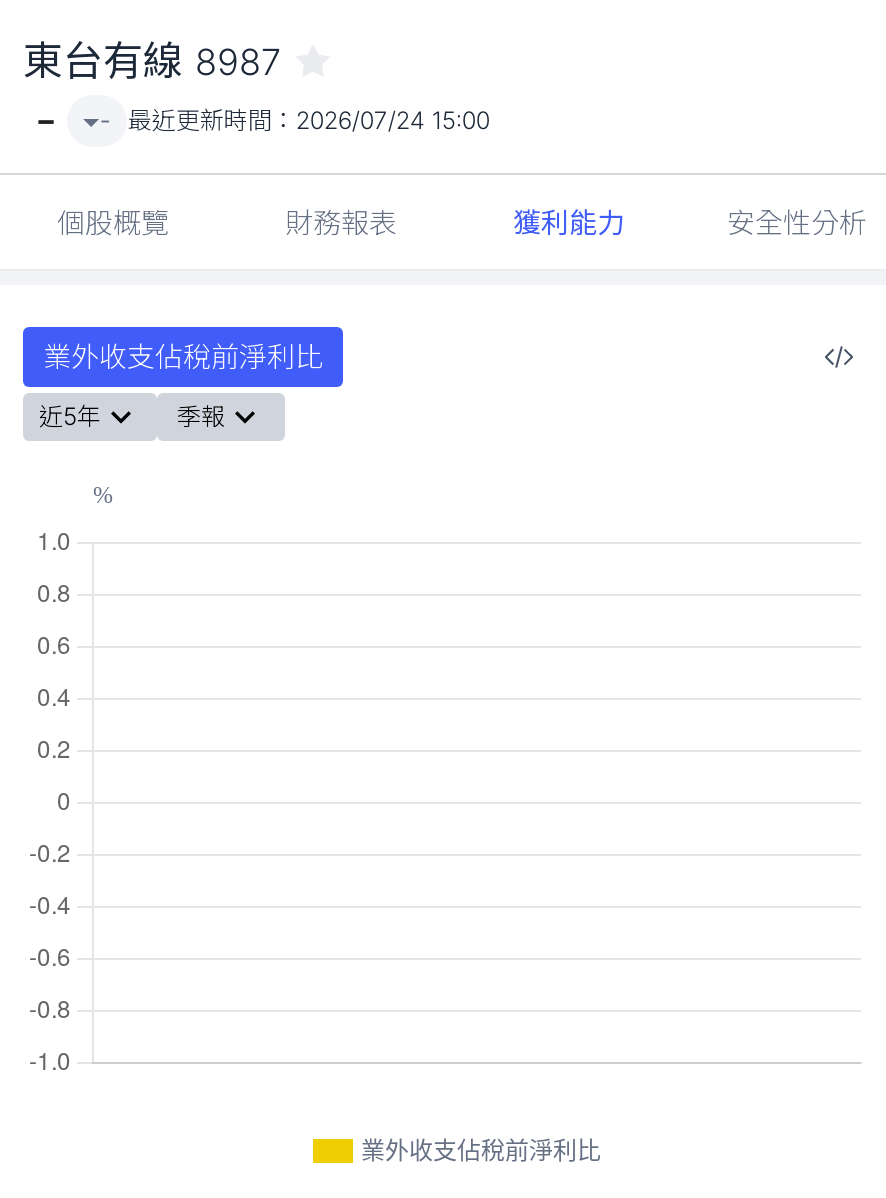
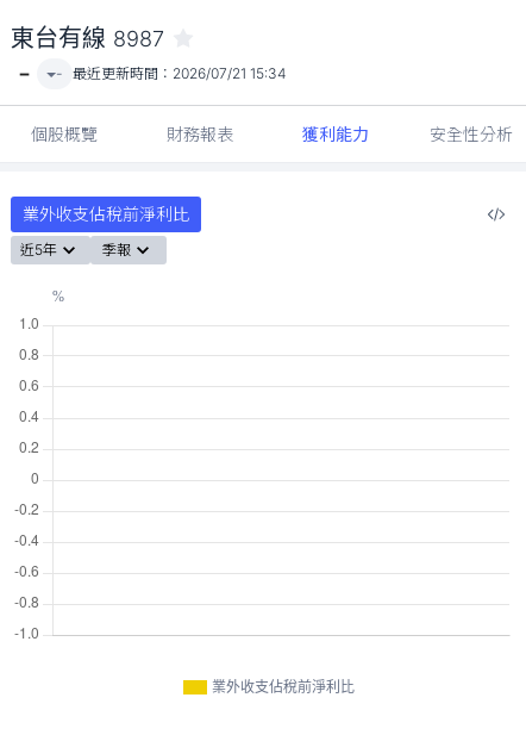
- - 最近更新時間：2026/07/24 15:00
+ - 最近更新時間：2026/07/21 15:34
